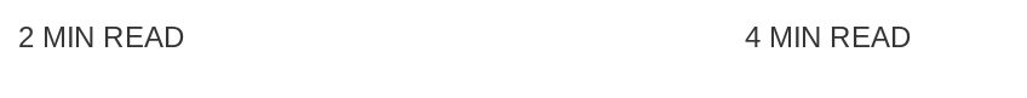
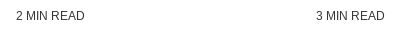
- 4 MIN READ
+ 3 MIN READ
